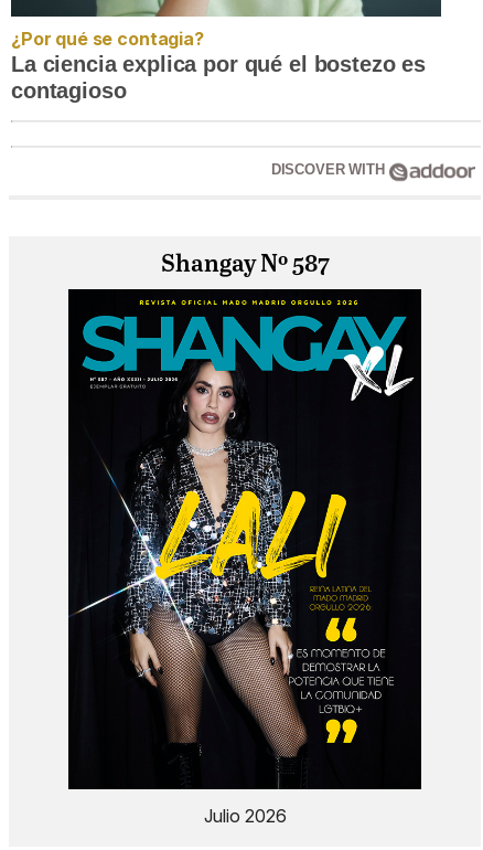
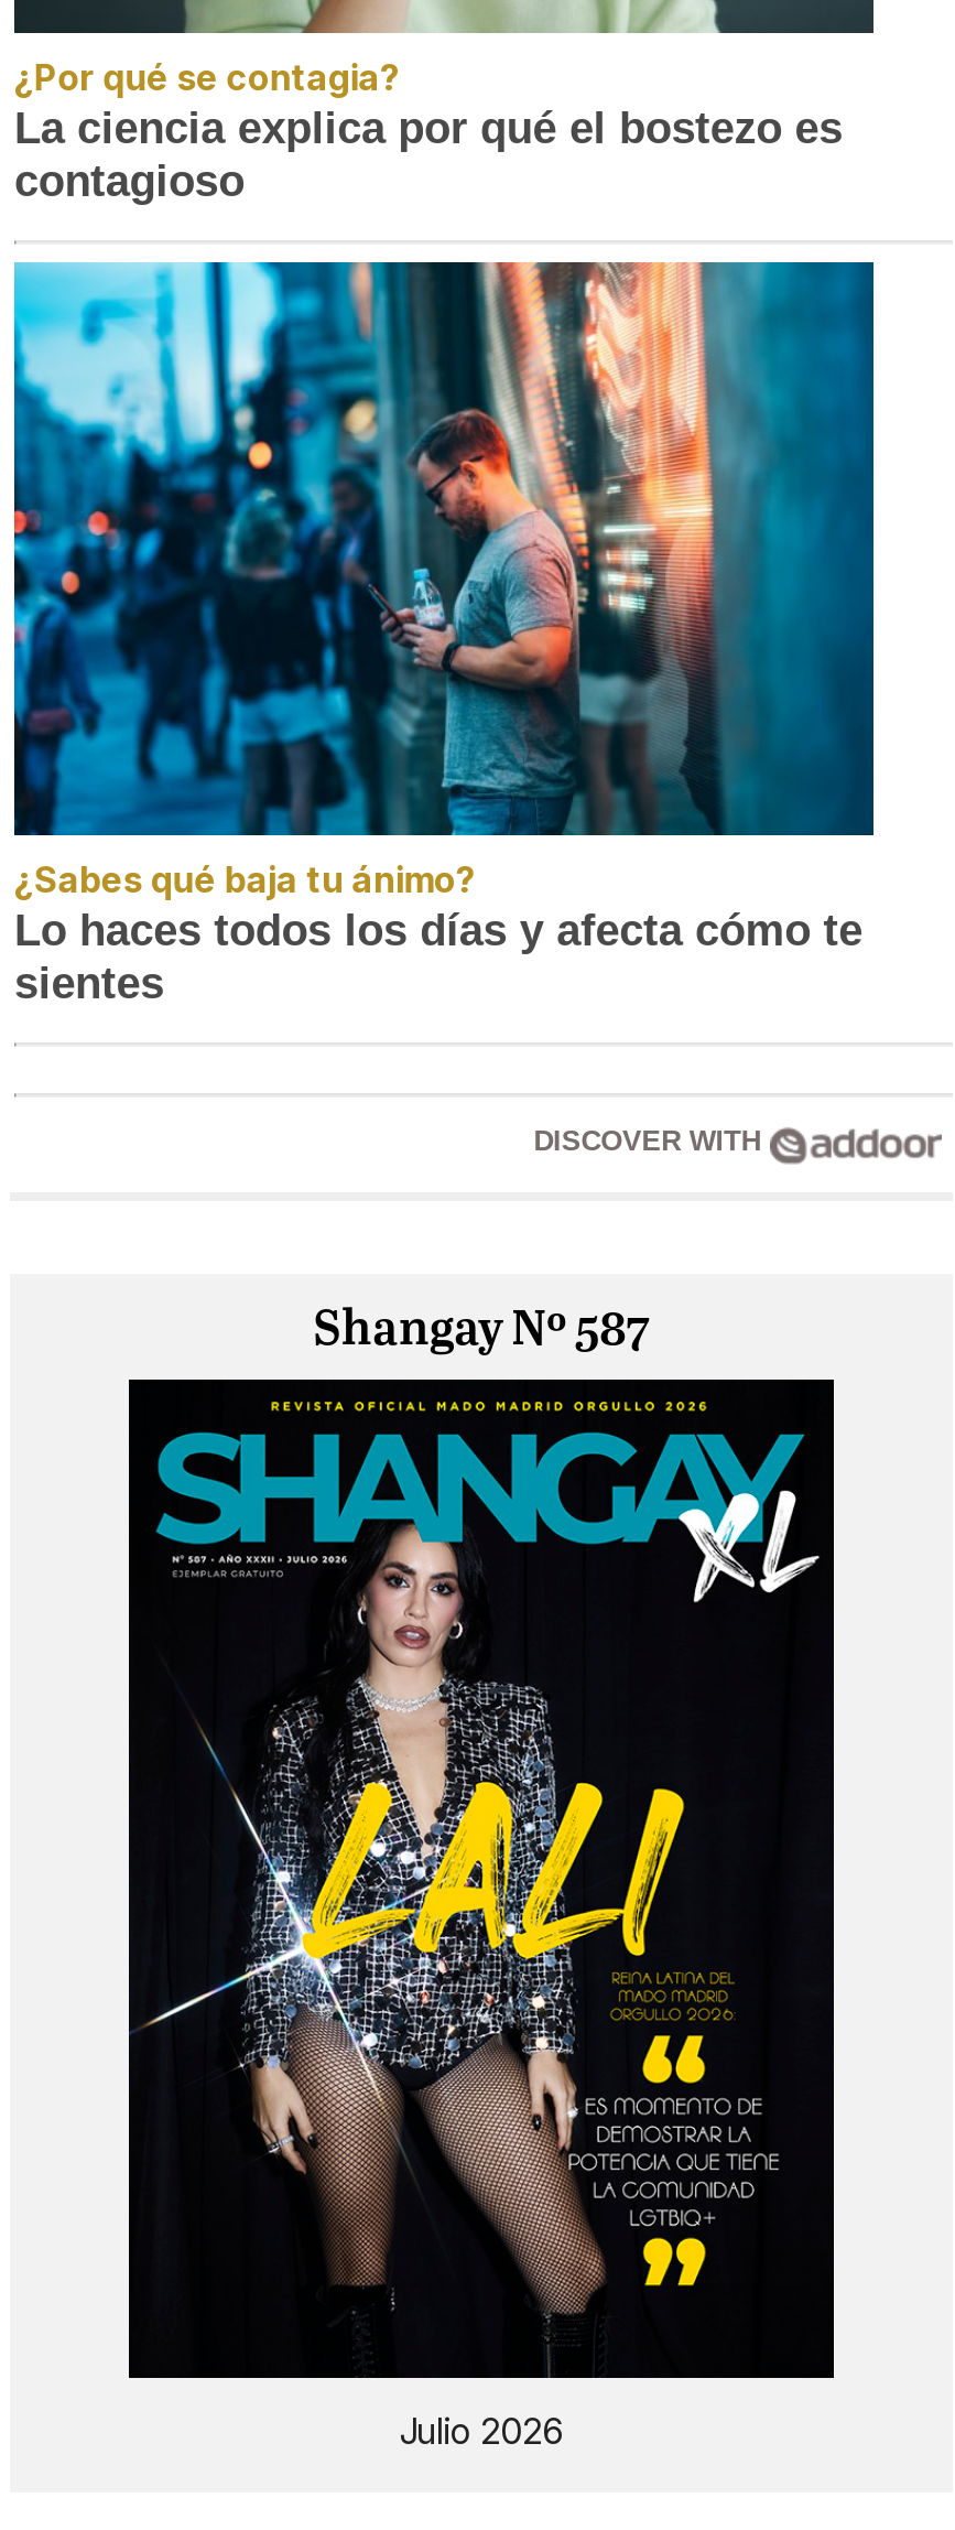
+ [image]
+ ¿Sabes qué baja tu ánimo?
+ Lo haces todos los días y afecta cómo te
+ sientes
